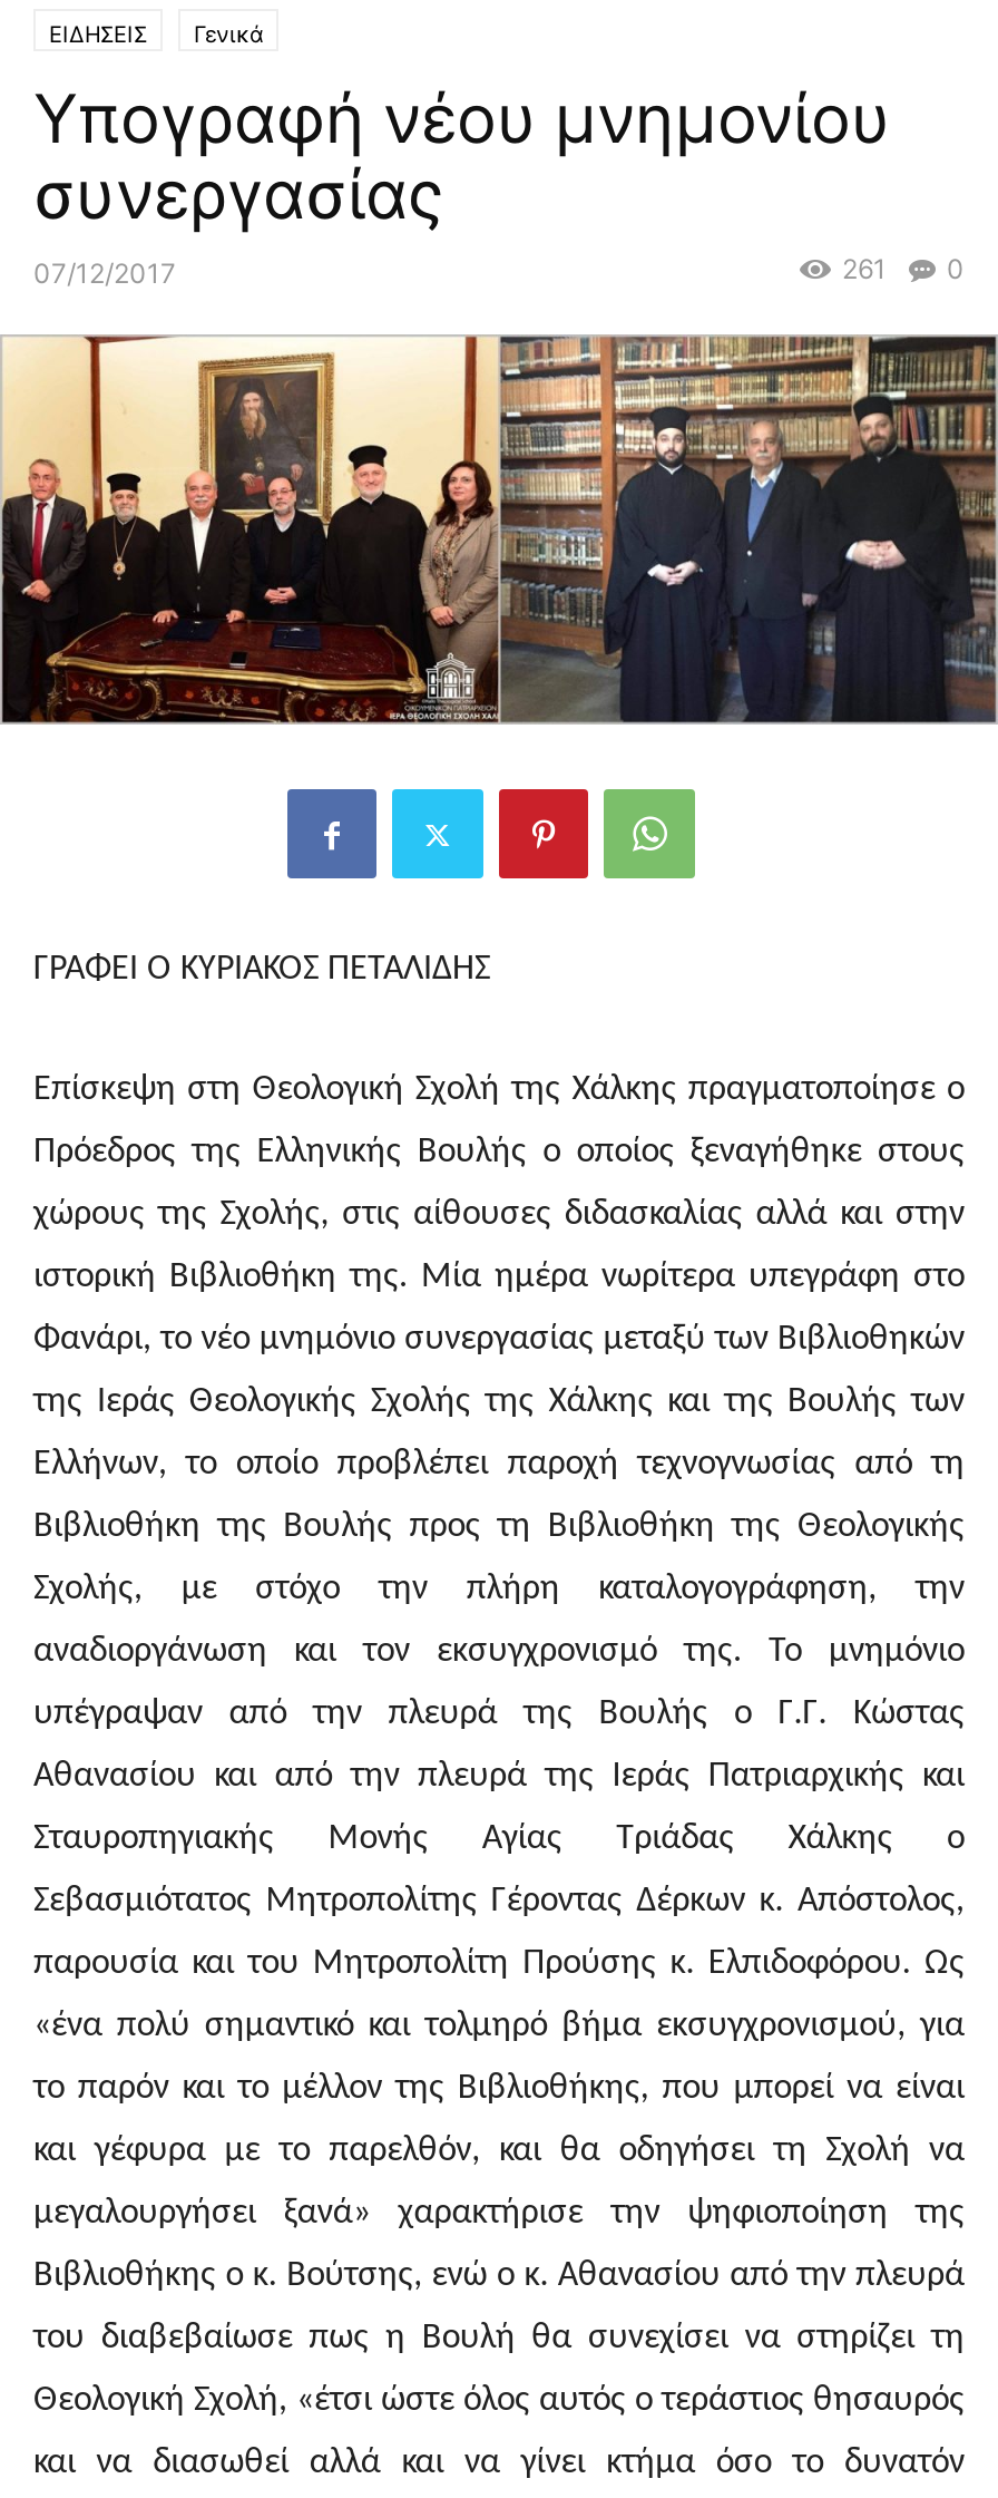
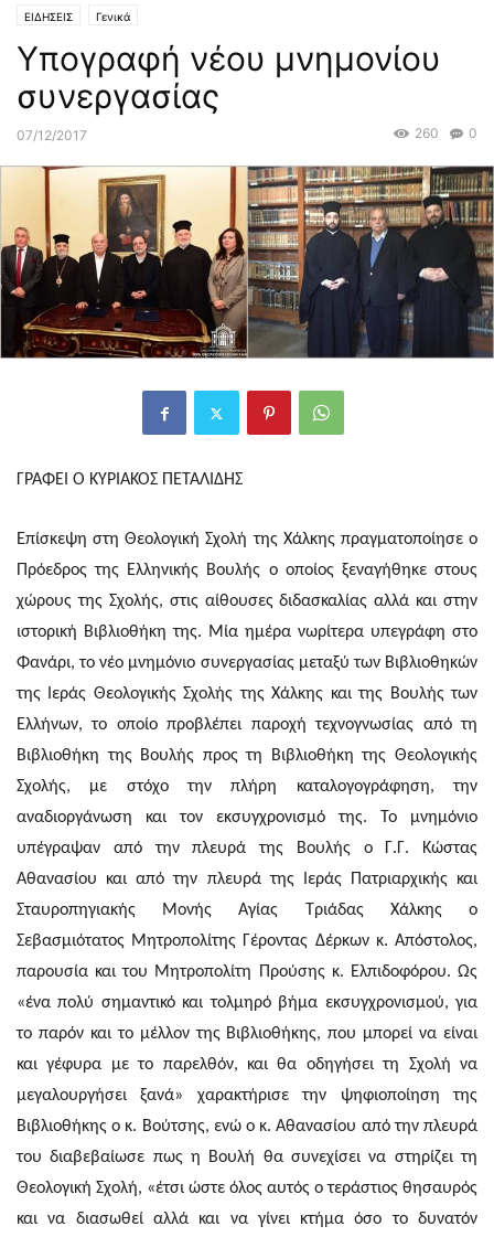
- 261 0
+ 260 0
